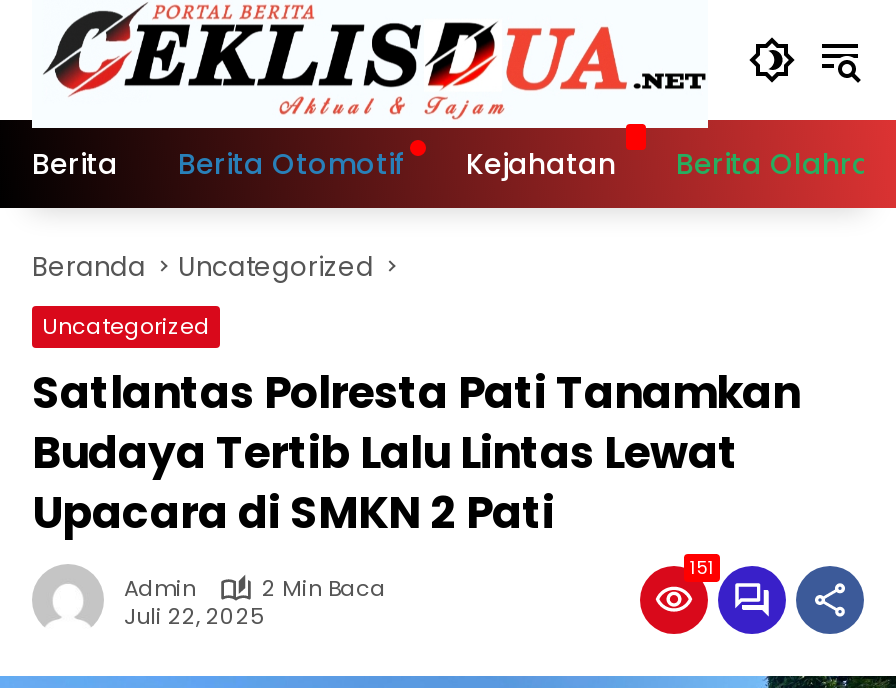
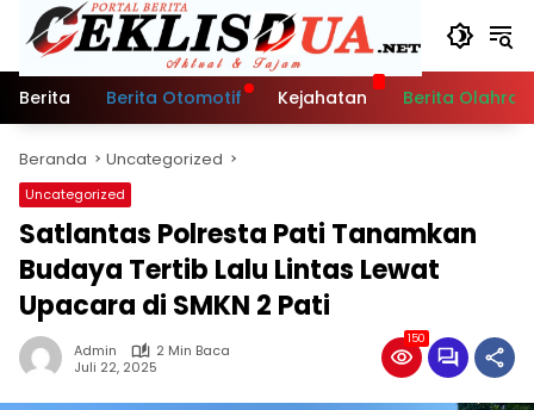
- 151
+ 150
